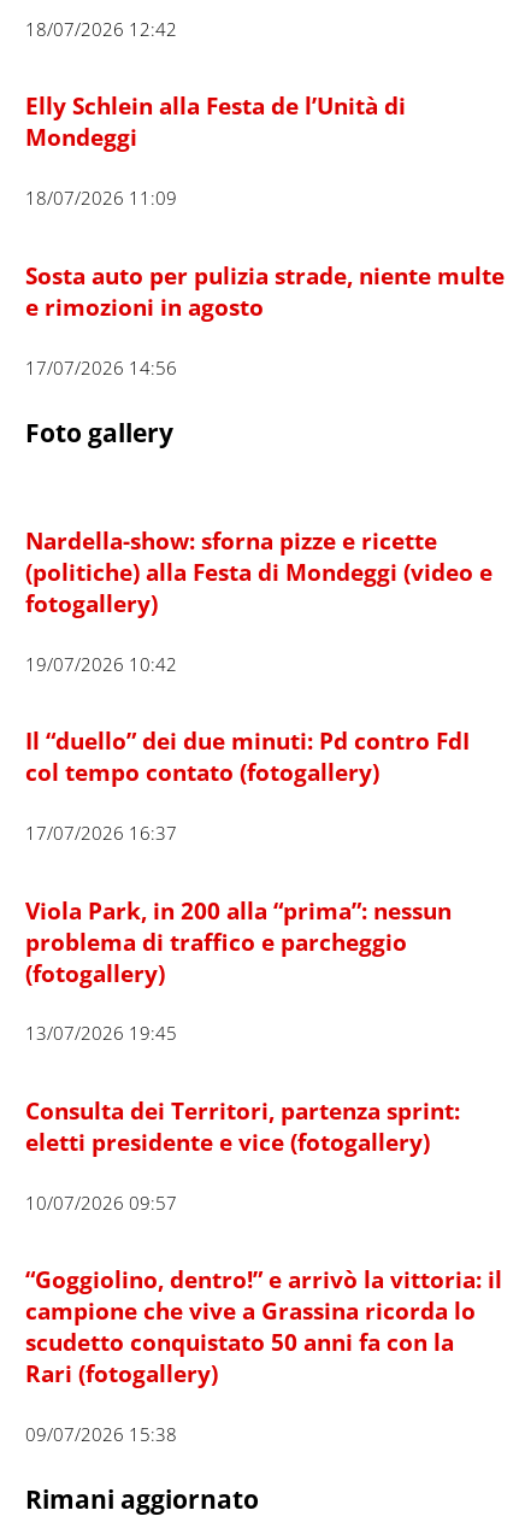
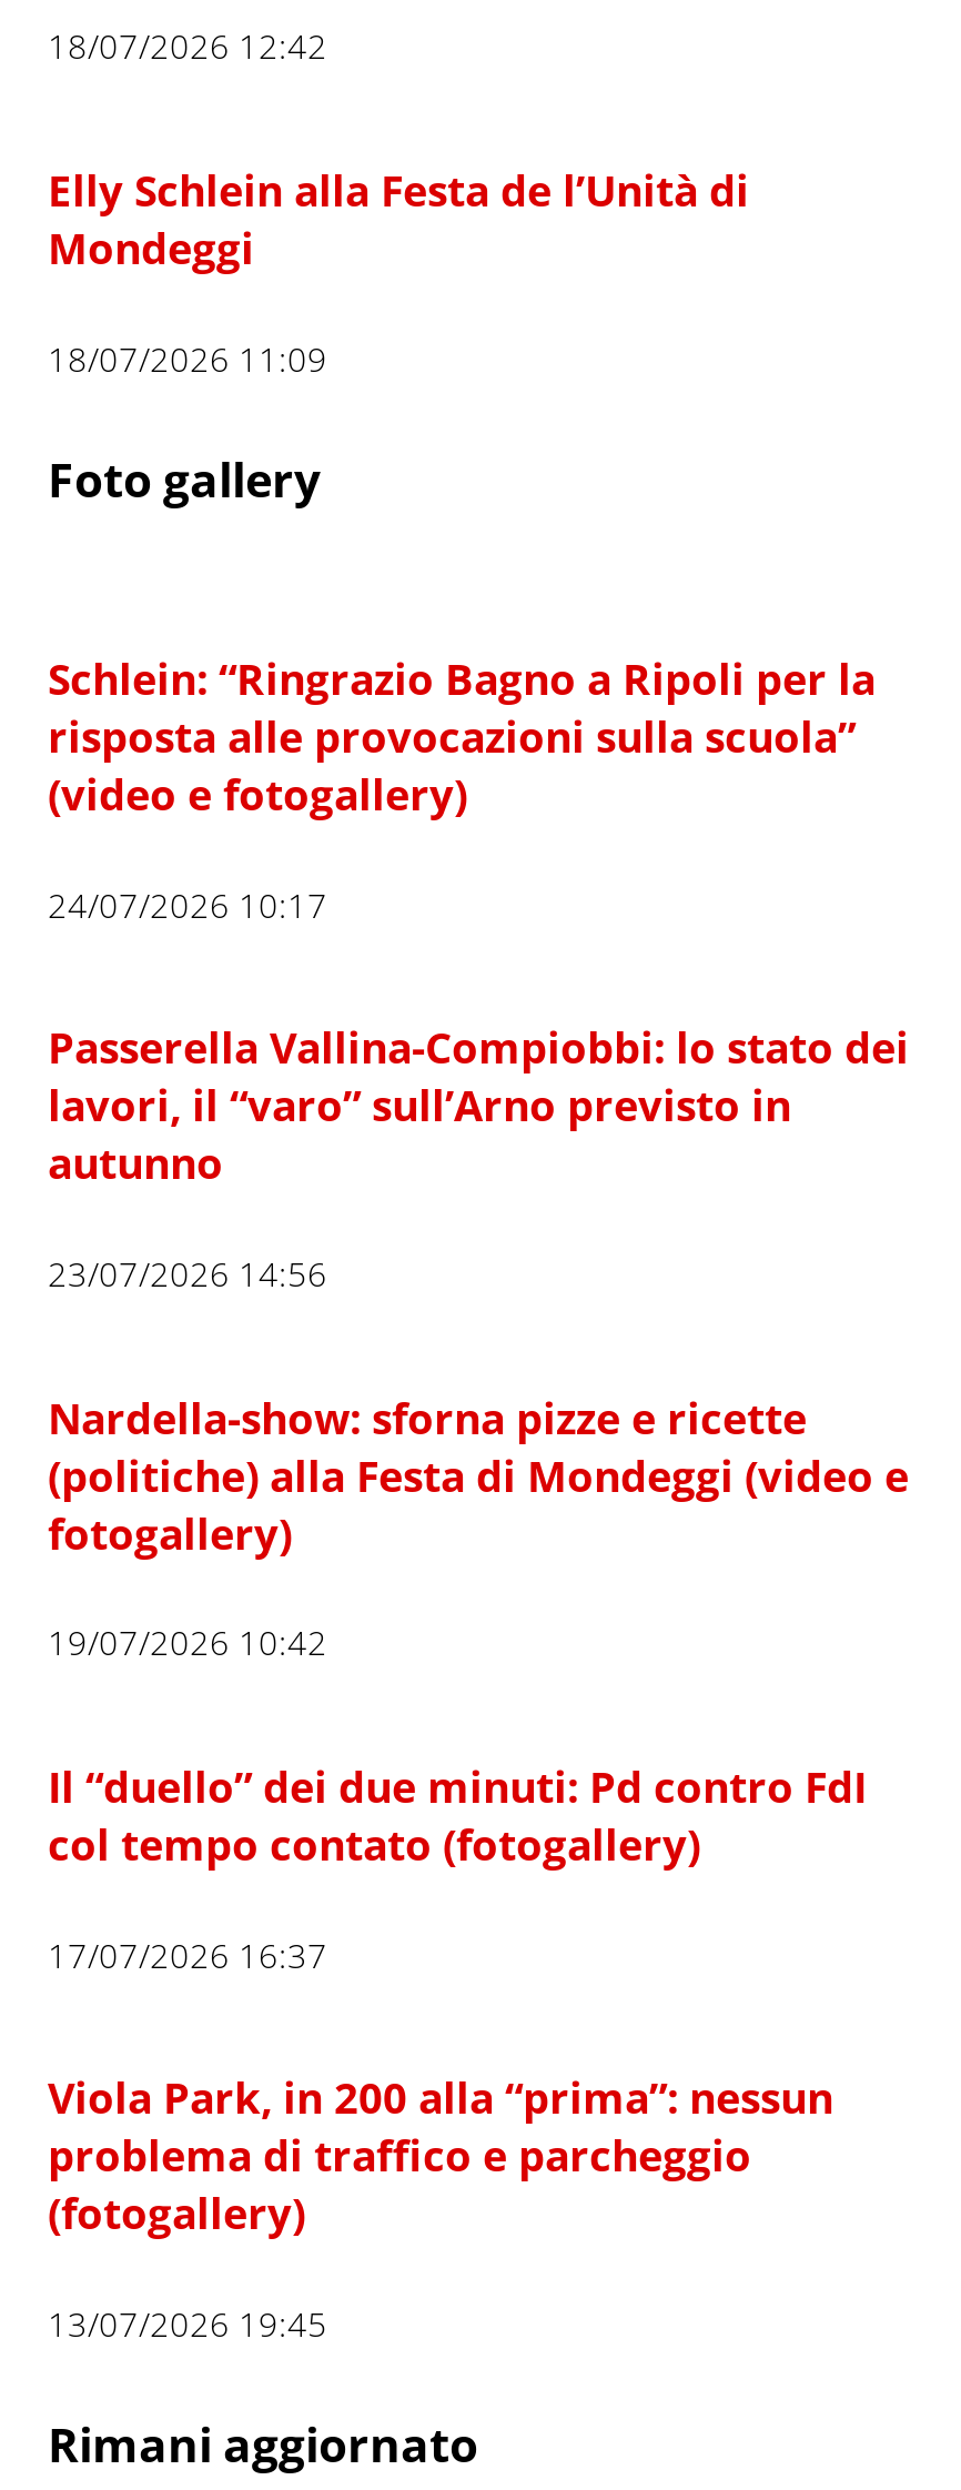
- Sosta auto per pulizia strade, niente multe
- e rimozioni in agosto
- 17/07/2026 14:56

+ Schlein: “Ringrazio Bagno a Ripoli per la
+ risposta alle provocazioni sulla scuola”
+ (video e fotogallery)
+ 24/07/2026 10:17
+ Passerella Vallina-Compiobbi: lo stato dei
+ lavori, il “varo” sull’Arno previsto in
+ autunno
+ 23/07/2026 14:56

moved down: Nardella-show: sforna pizze e ricette | (politiche) alla Festa di Mondeggi (video e | fotogallery) | ... | (fotogallery) | 13/07/2026 19:45

- Consulta dei Territori, partenza sprint:
- eletti presidente e vice (fotogallery)
- 10/07/2026 09:57
- “Goggiolino, dentro!” e arrivò la vittoria: il
- campione che vive a Grassina ricorda lo
- scudetto conquistato 50 anni fa con la
- Rari (fotogallery)
- 09/07/2026 15:38
